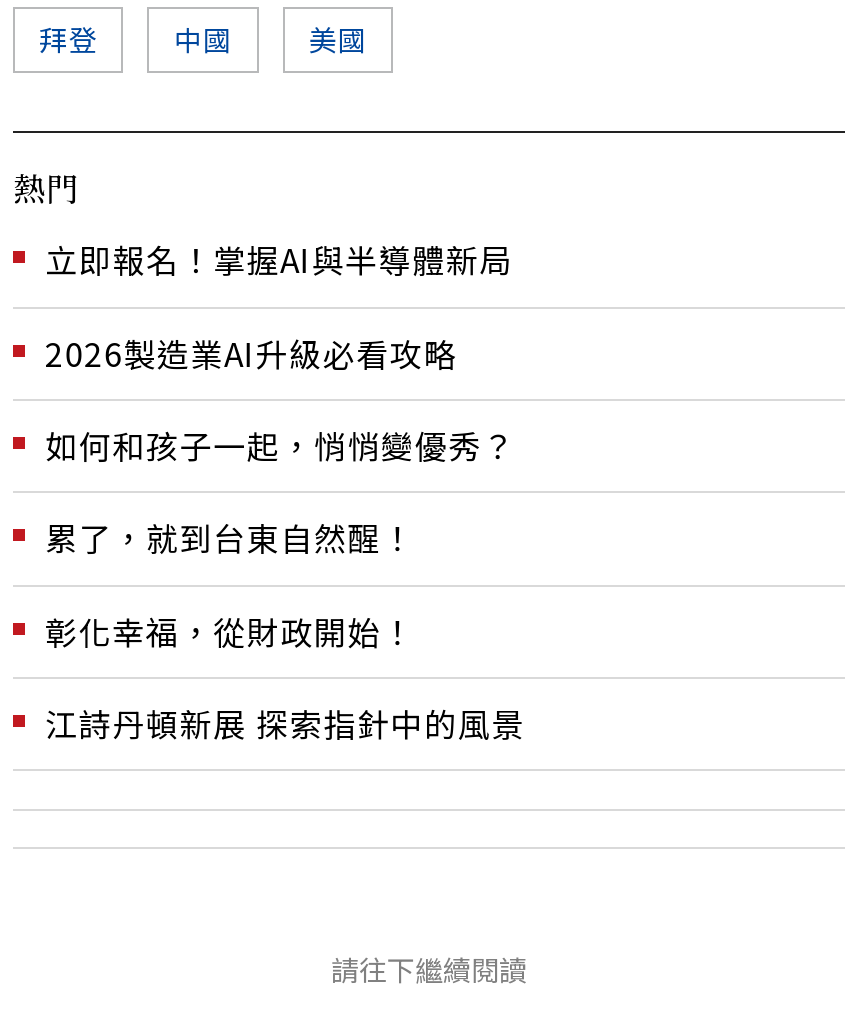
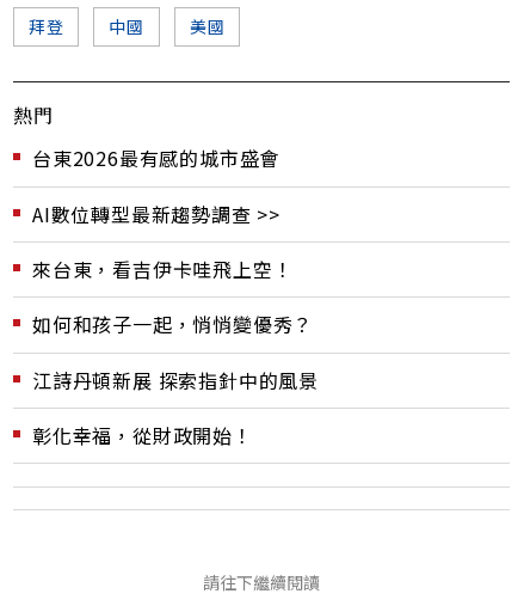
- 立即報名！掌握AI與半導體新局
- 2026製造業AI升級必看攻略
+ 台東2026最有感的城市盛會
+ AI數位轉型最新趨勢調查 >>
+ 來台東，看吉伊卡哇飛上空！

moved down: 如何和孩子一起，悄悄變優秀？

- 累了，就到台東自然醒！

moved down: 彰化幸福，從財政開始！

moved up: 江詩丹頓新展 探索指針中的風景
